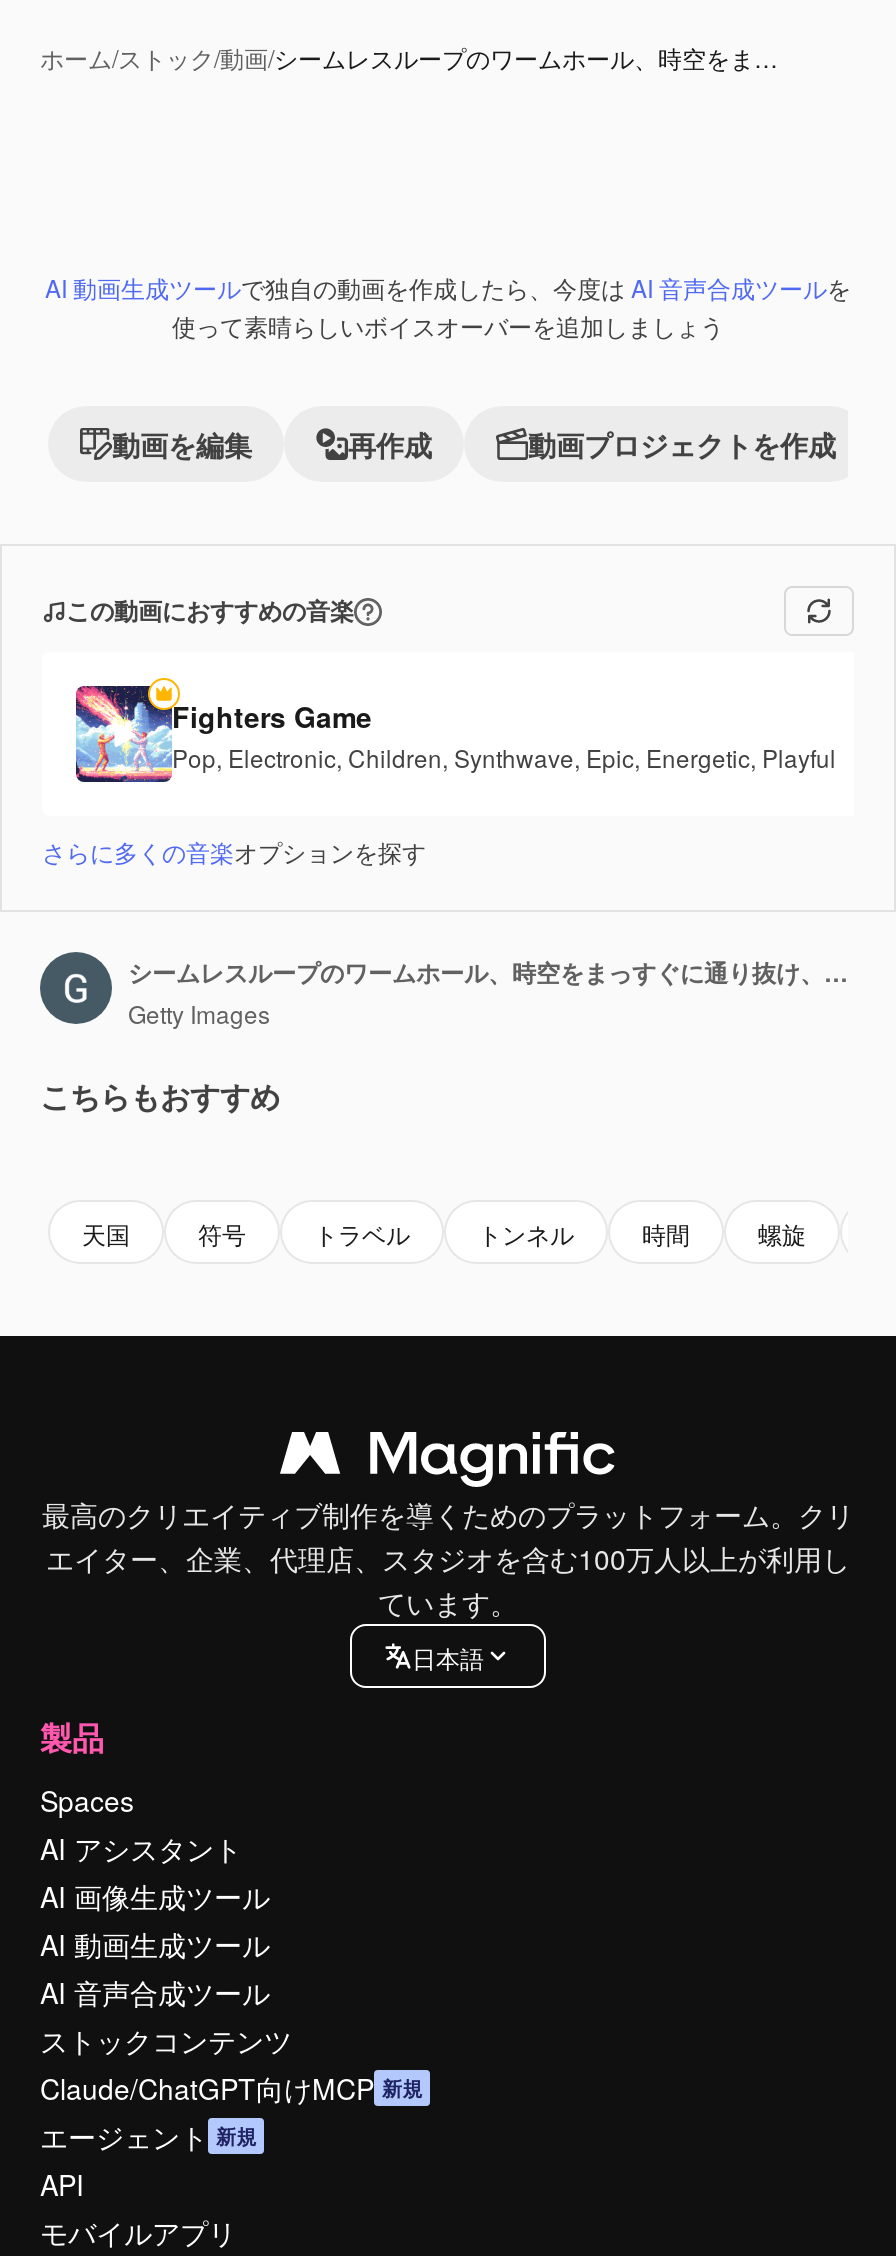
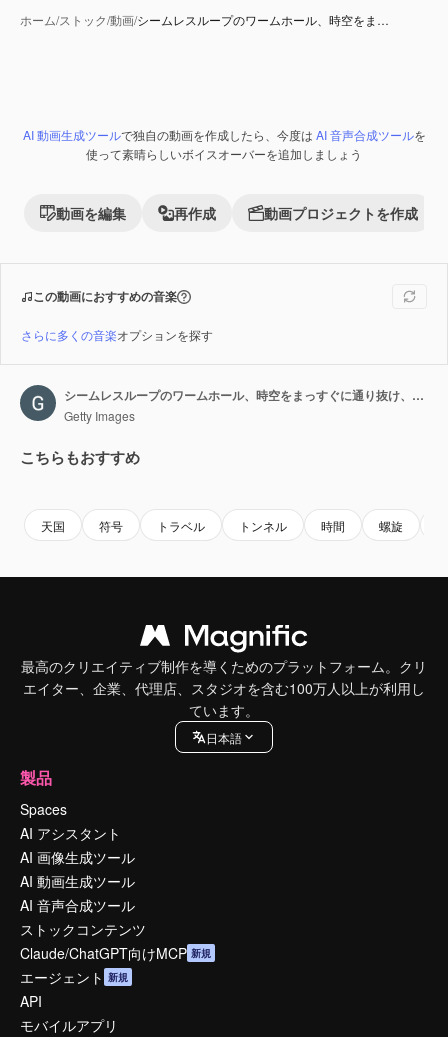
- [image]
- Fighters Game
- Pop, Electronic, Children, Synthwave, Epic, Energetic, Playful
